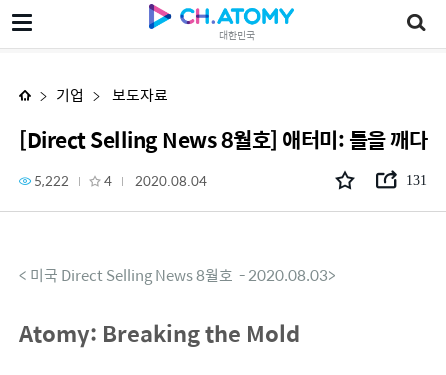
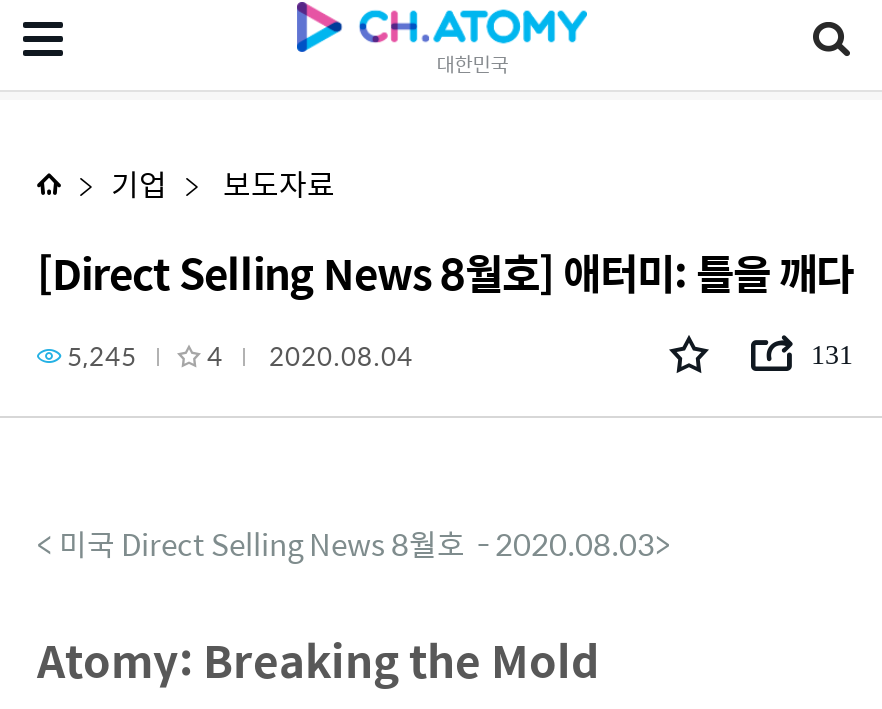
- 5,222 4 2020.08.04
+ 5,245 4 2020.08.04
